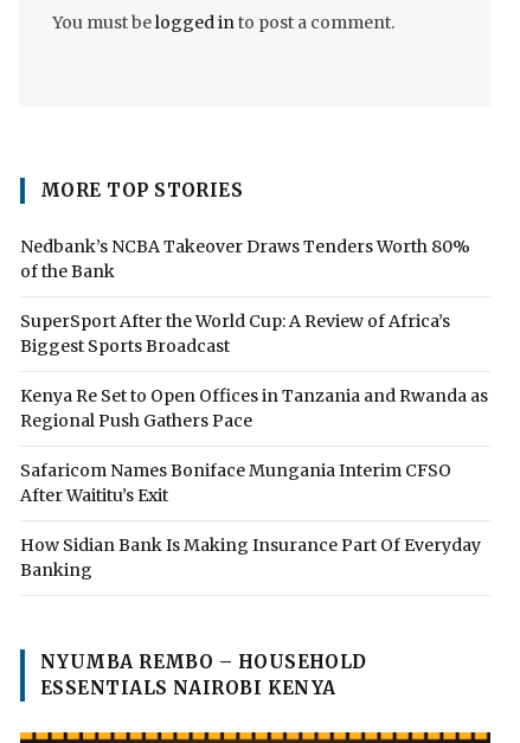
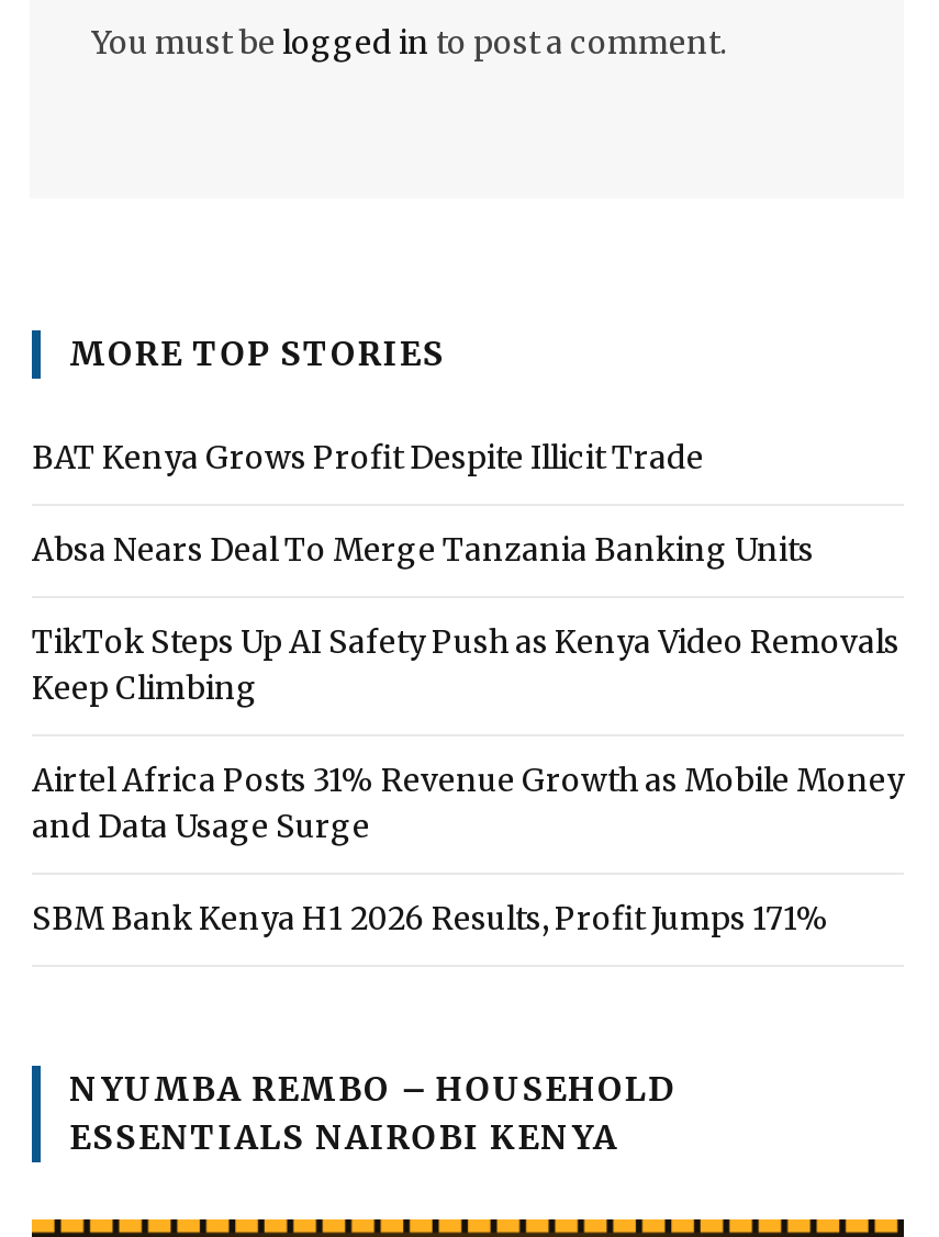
- Nedbank’s NCBA Takeover Draws Tenders Worth 80%
- of the Bank
+ BAT Kenya Grows Profit Despite Illicit Trade

- SuperSport After the World Cup: A Review of Africa’s
- Biggest Sports Broadcast
+ Absa Nears Deal To Merge Tanzania Banking Units

- Kenya Re Set to Open Offices in Tanzania and Rwanda as
- Regional Push Gathers Pace
+ TikTok Steps Up AI Safety Push as Kenya Video Removals
+ Keep Climbing

- Safaricom Names Boniface Mungania Interim CFSO
- After Waititu’s Exit
+ Airtel Africa Posts 31% Revenue Growth as Mobile Money
+ and Data Usage Surge

- How Sidian Bank Is Making Insurance Part Of Everyday
- Banking
+ SBM Bank Kenya H1 2026 Results, Profit Jumps 171%
